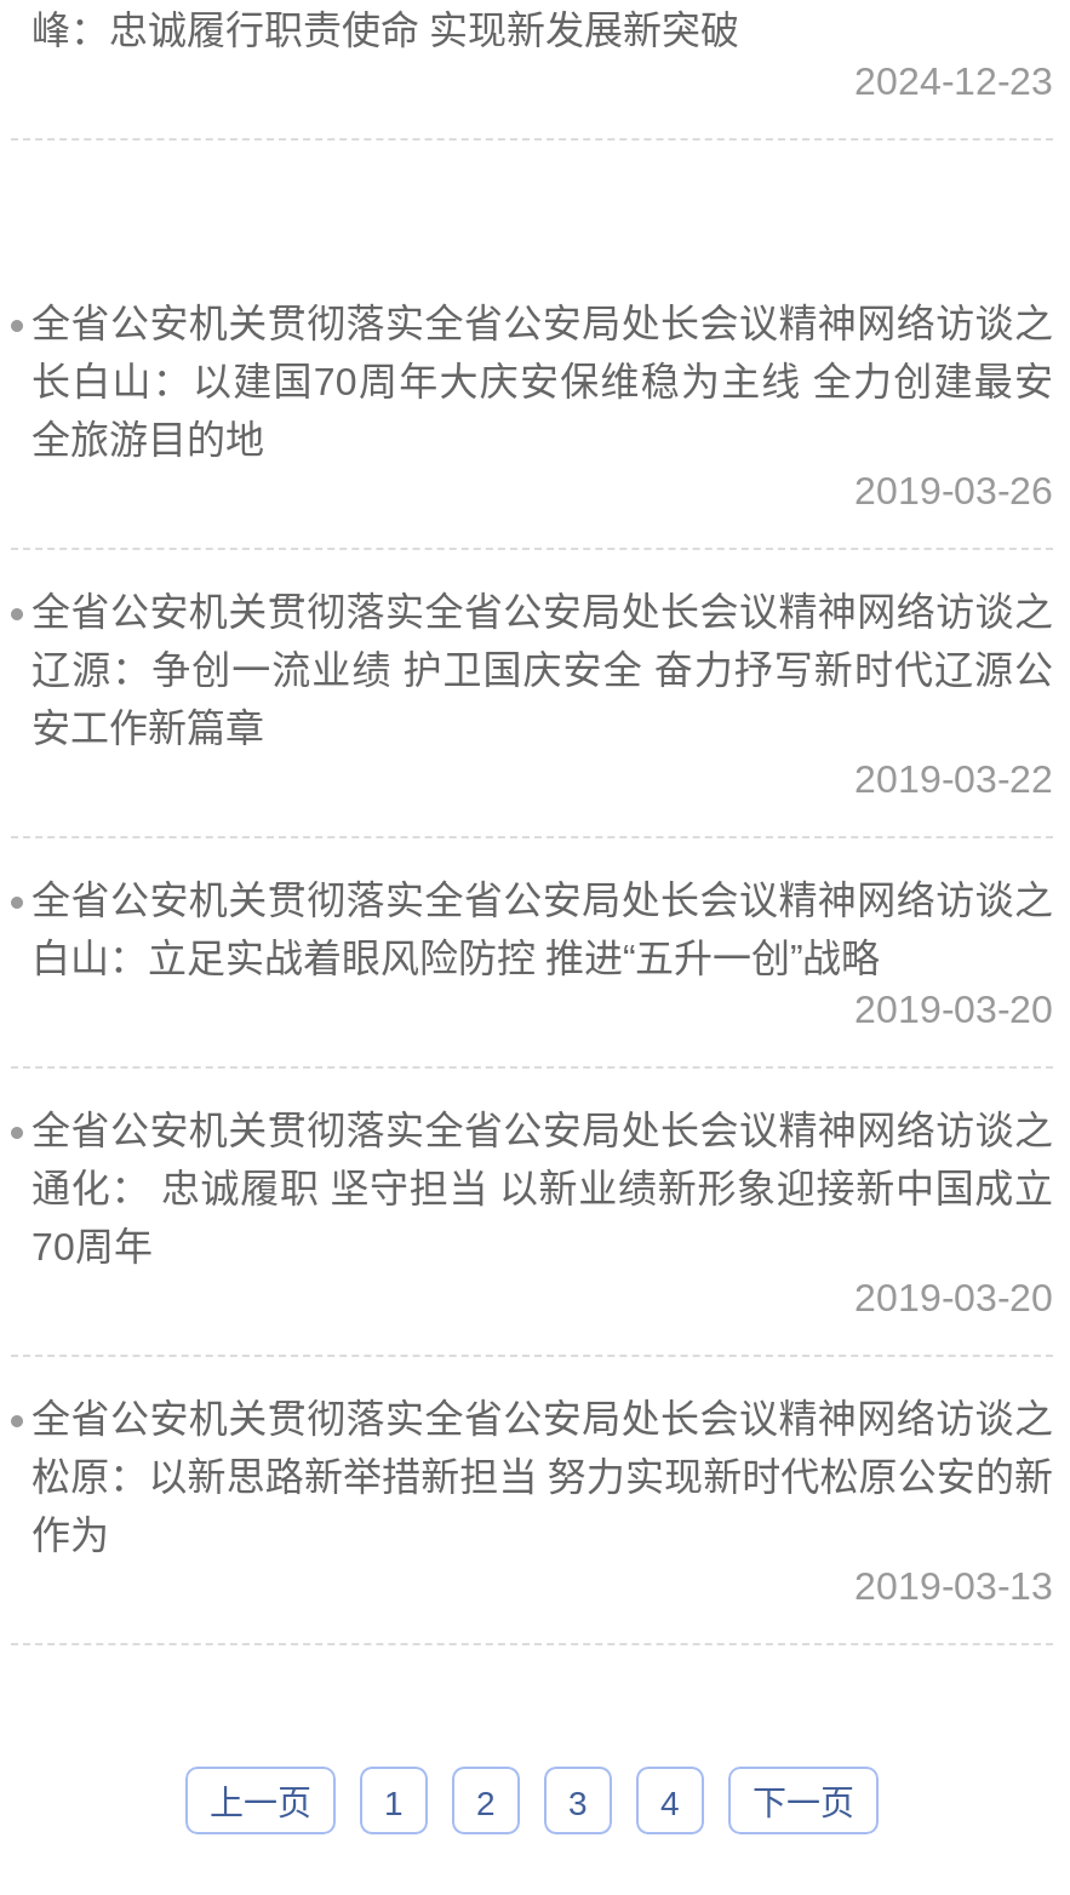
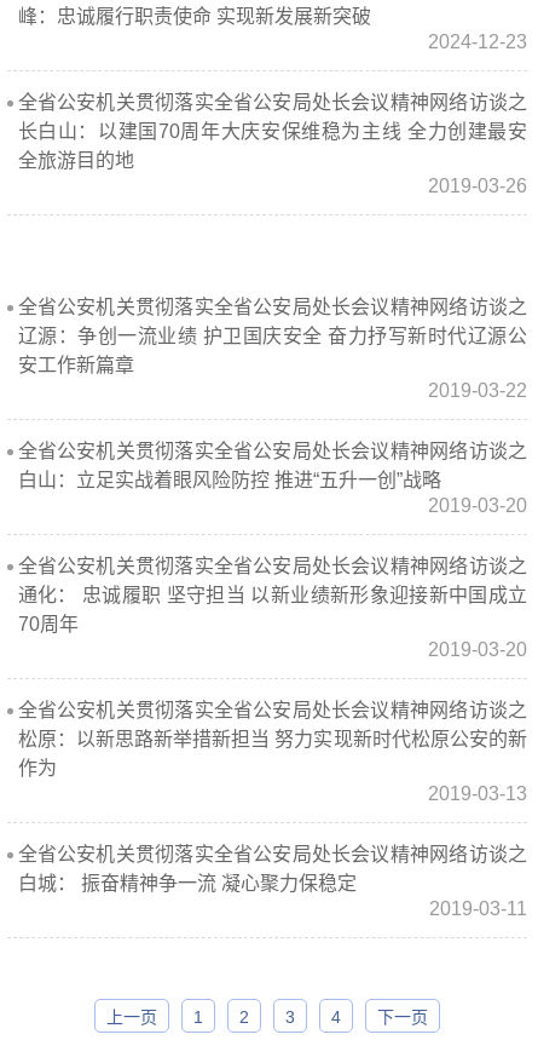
moved up: 全省公安机关贯彻落实全省公安局处长会议精神网络访谈之 | 长白山：以建国70周年大庆安保维稳为主线 全力创建最安 | 全旅游目的地 | 2019-03-26

+ 全省公安机关贯彻落实全省公安局处长会议精神网络访谈之
+ 白城： 振奋精神争一流 凝心聚力保稳定
+ 2019-03-11
